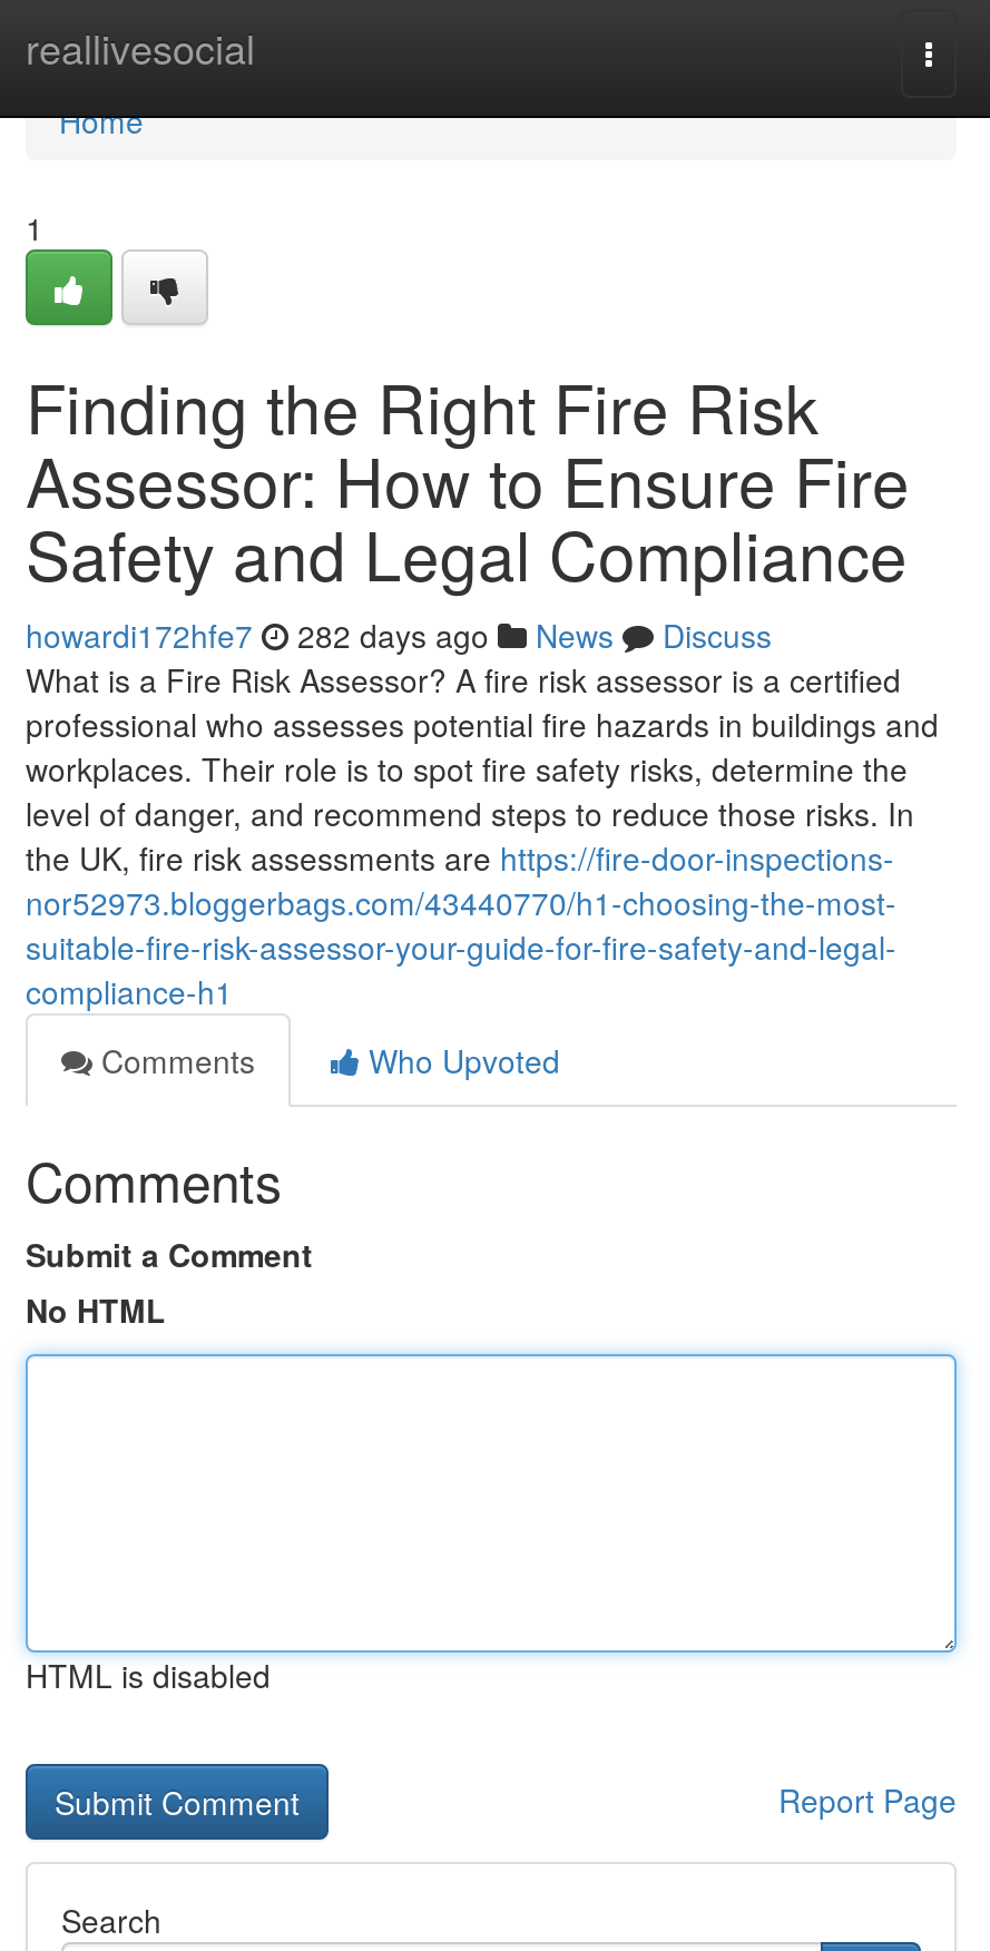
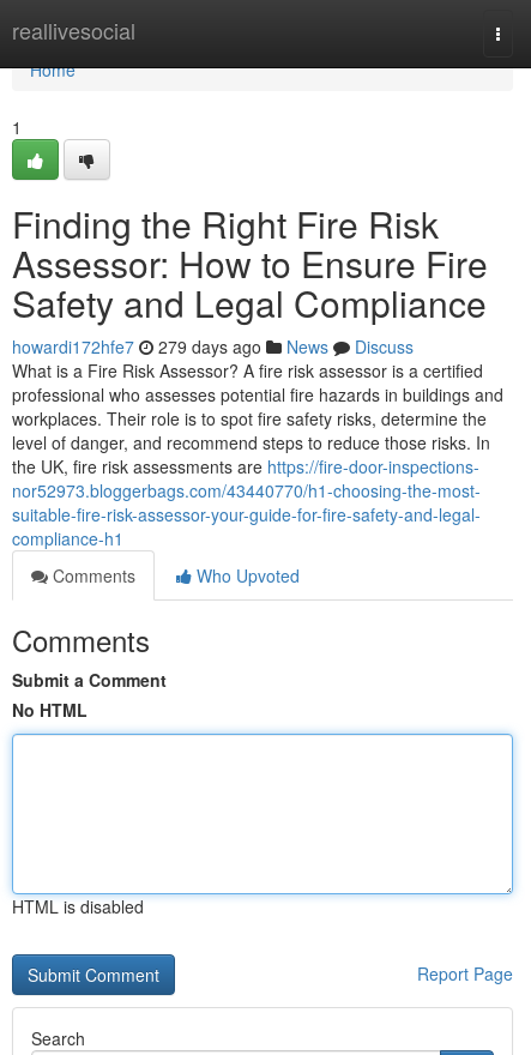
- howardi172hfe7 282 days ago News Discuss
+ howardi172hfe7 279 days ago News Discuss
